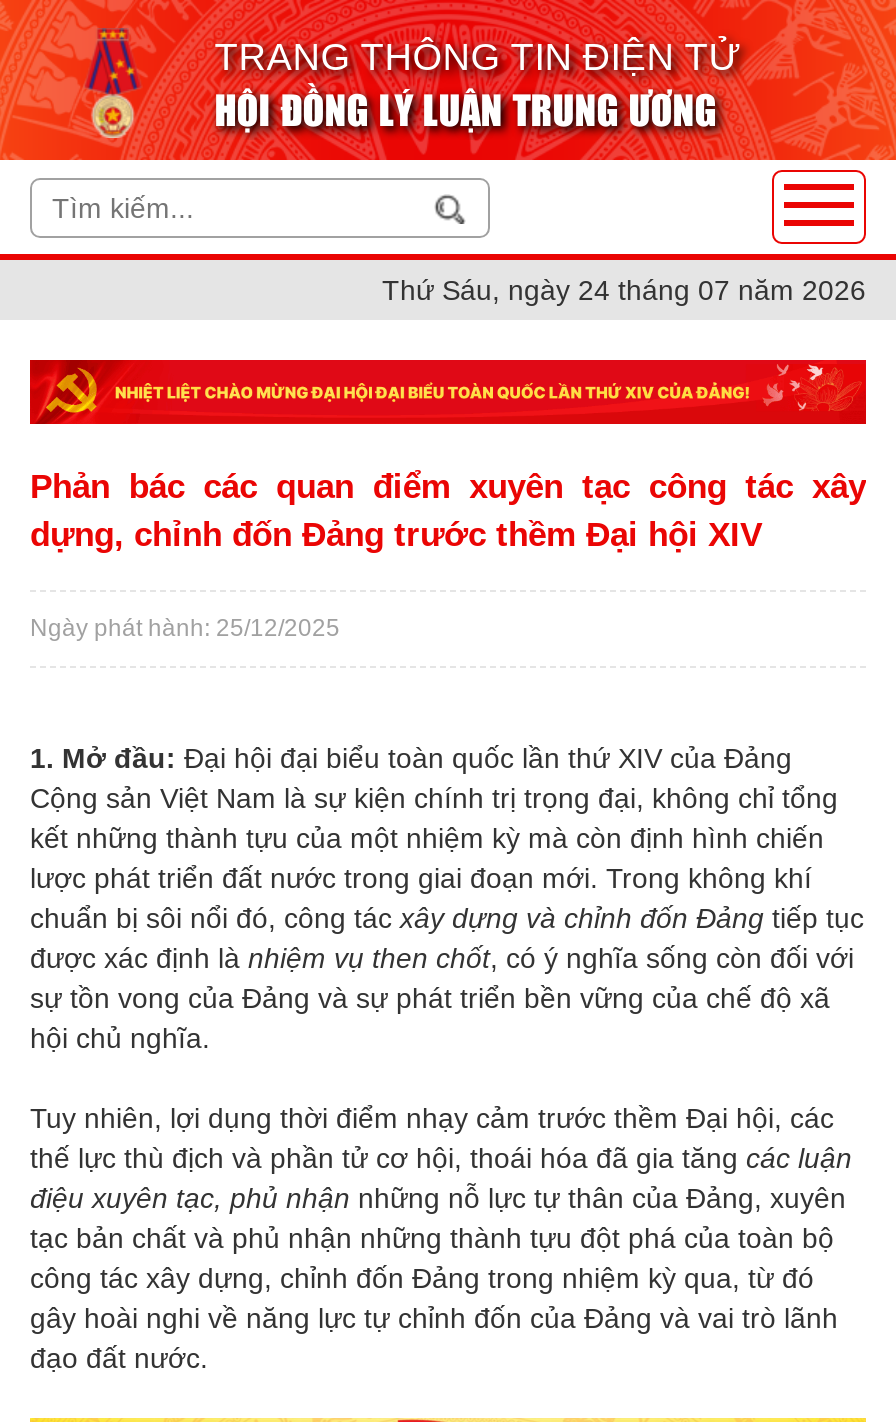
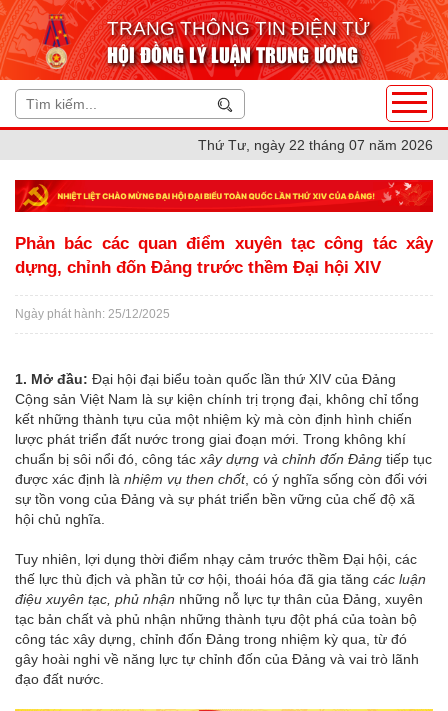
- Thứ Sáu, ngày 24 tháng 07 năm 2026
+ Thứ Tư, ngày 22 tháng 07 năm 2026
